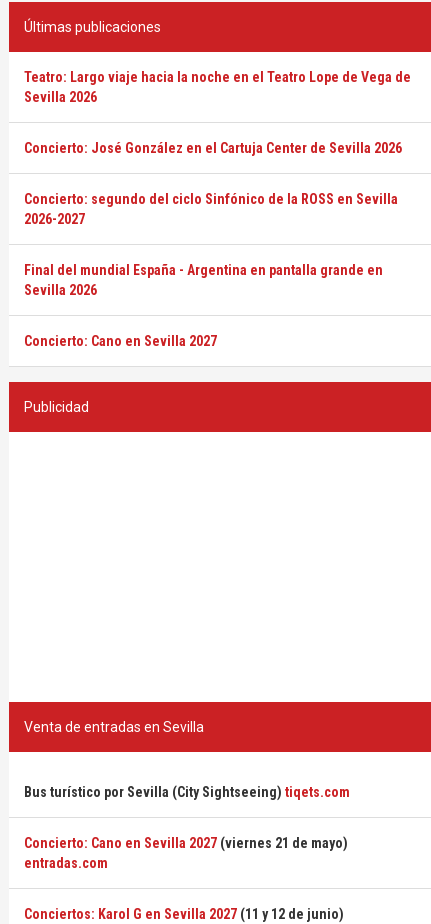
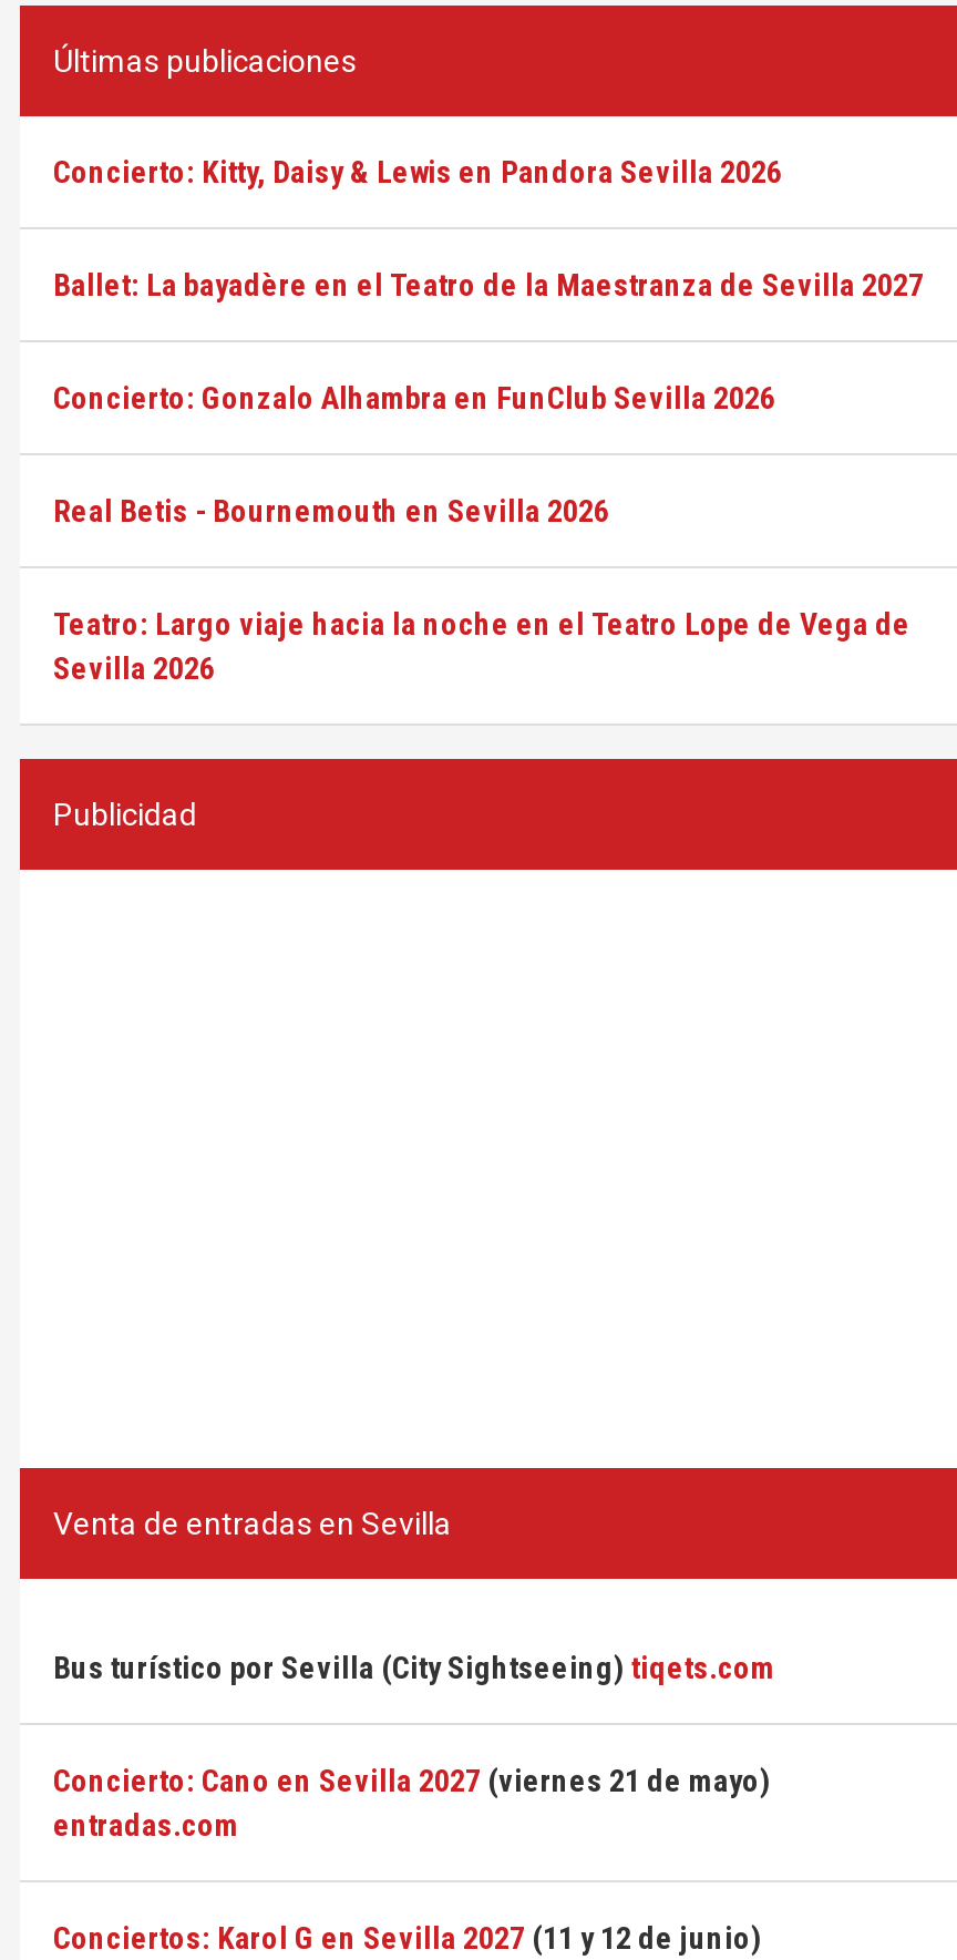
+ Concierto: Kitty, Daisy & Lewis en Pandora Sevilla 2026
+ Ballet: La bayadère en el Teatro de la Maestranza de Sevilla 2027
+ Concierto: Gonzalo Alhambra en FunClub Sevilla 2026
+ Real Betis - Bournemouth en Sevilla 2026

moved down: Teatro: Largo viaje hacia la noche en el Teatro Lope de Vega de | Sevilla 2026

- Concierto: José González en el Cartuja Center de Sevilla 2026
- Concierto: segundo del ciclo Sinfónico de la ROSS en Sevilla
- 2026-2027
- Final del mundial España - Argentina en pantalla grande en
- Sevilla 2026
- Concierto: Cano en Sevilla 2027
